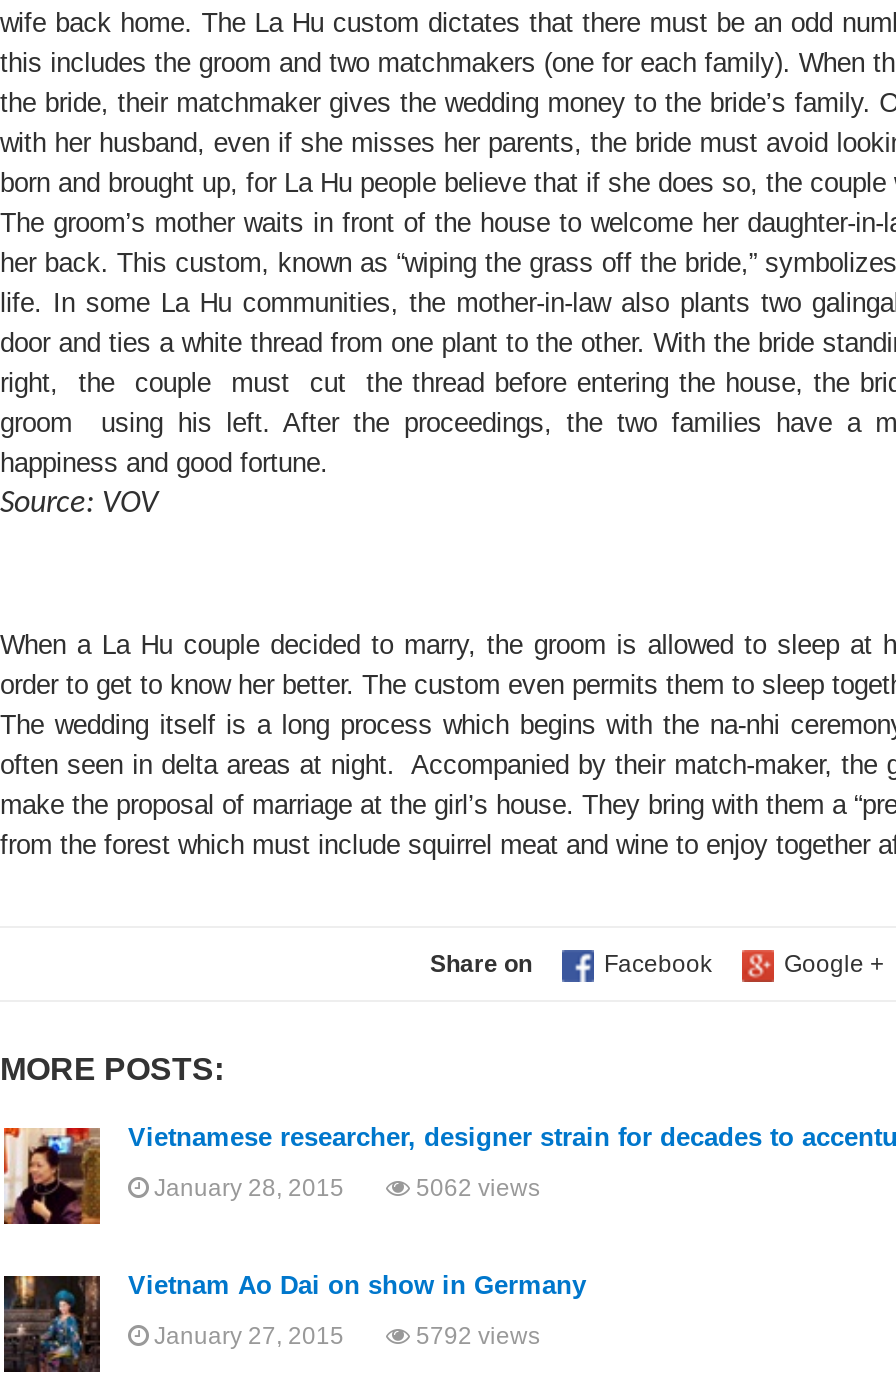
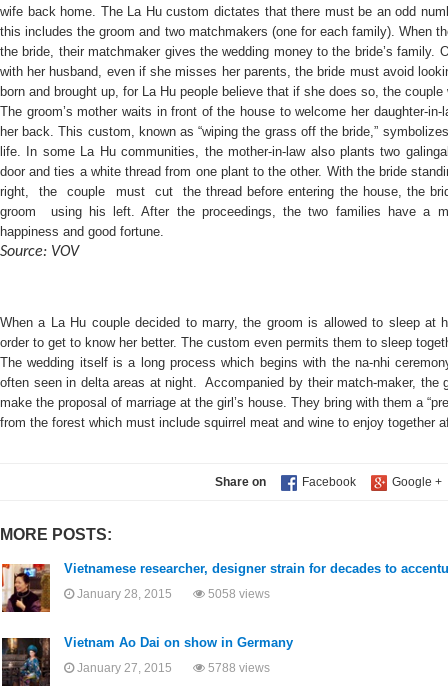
- January 28, 2015 5062 views
+ January 28, 2015 5058 views

- January 27, 2015 5792 views
+ January 27, 2015 5788 views
